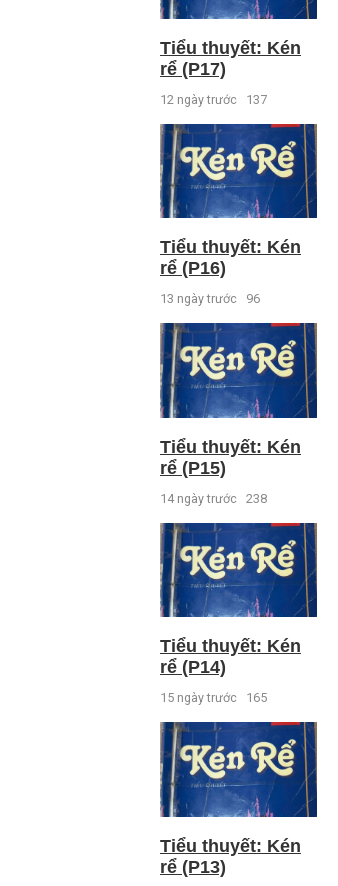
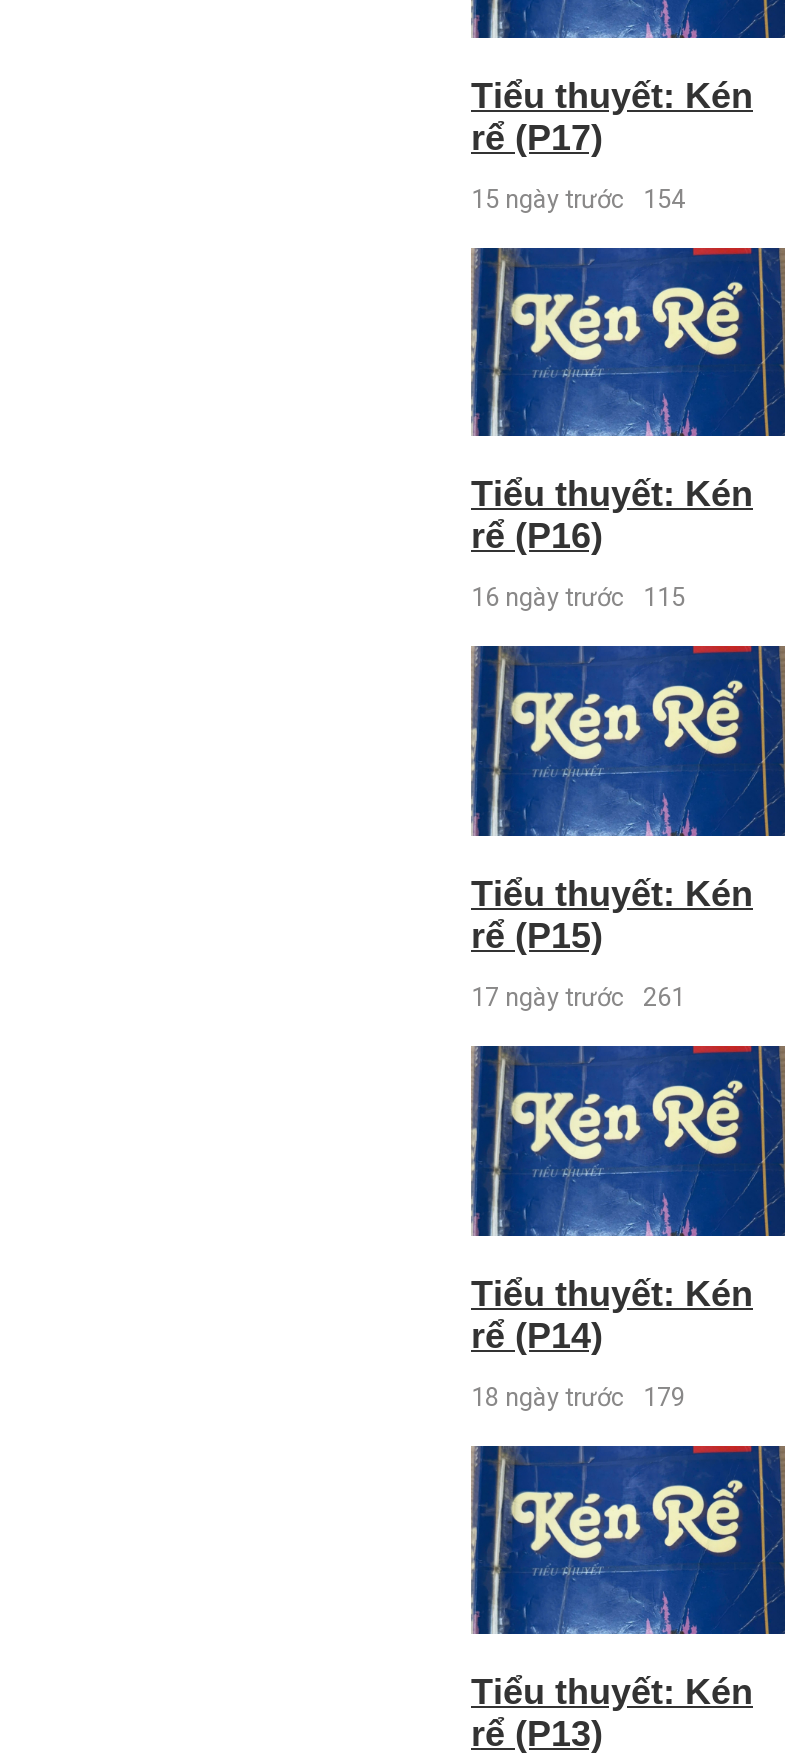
- 12 ngày trước 137
+ 15 ngày trước 154

- 13 ngày trước 96
+ 16 ngày trước 115

- 14 ngày trước 238
+ 17 ngày trước 261

- 15 ngày trước 165
+ 18 ngày trước 179
